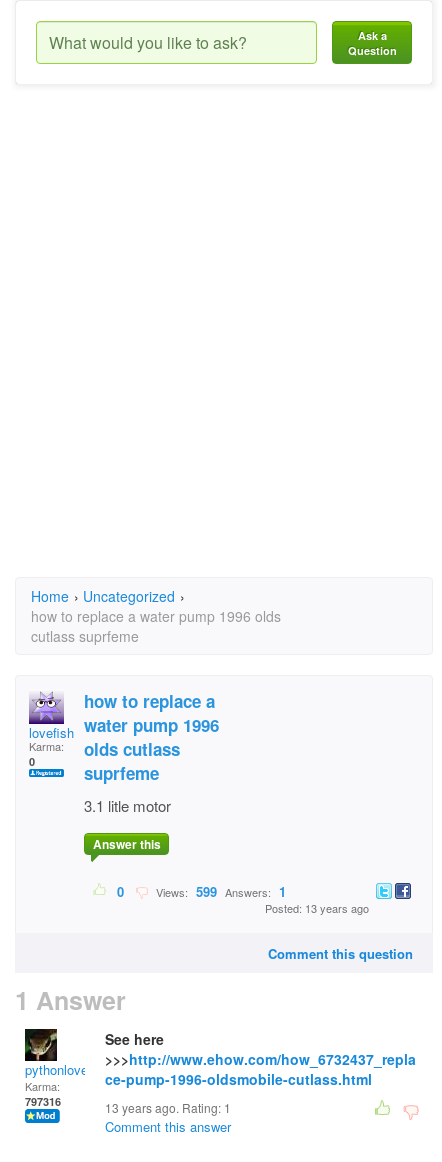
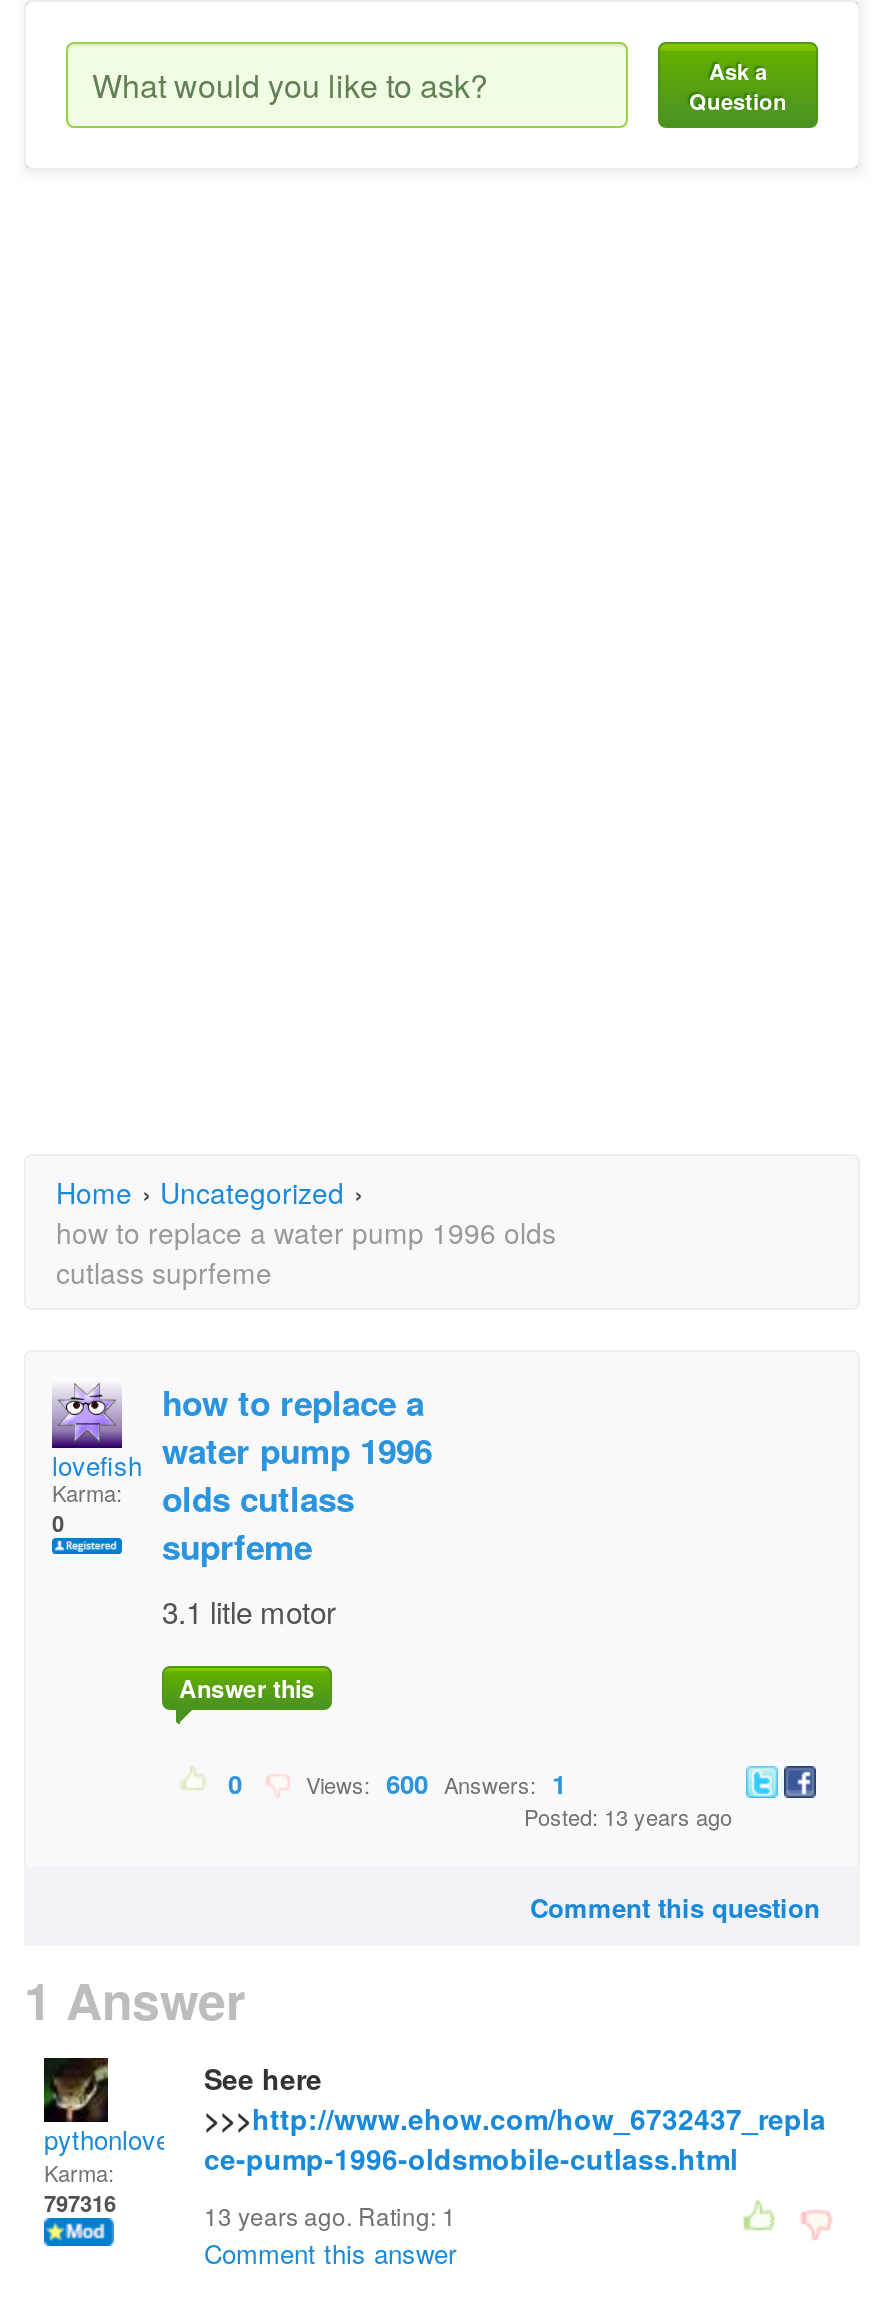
- Views: 599 Answers: 1
+ Views: 600 Answers: 1
